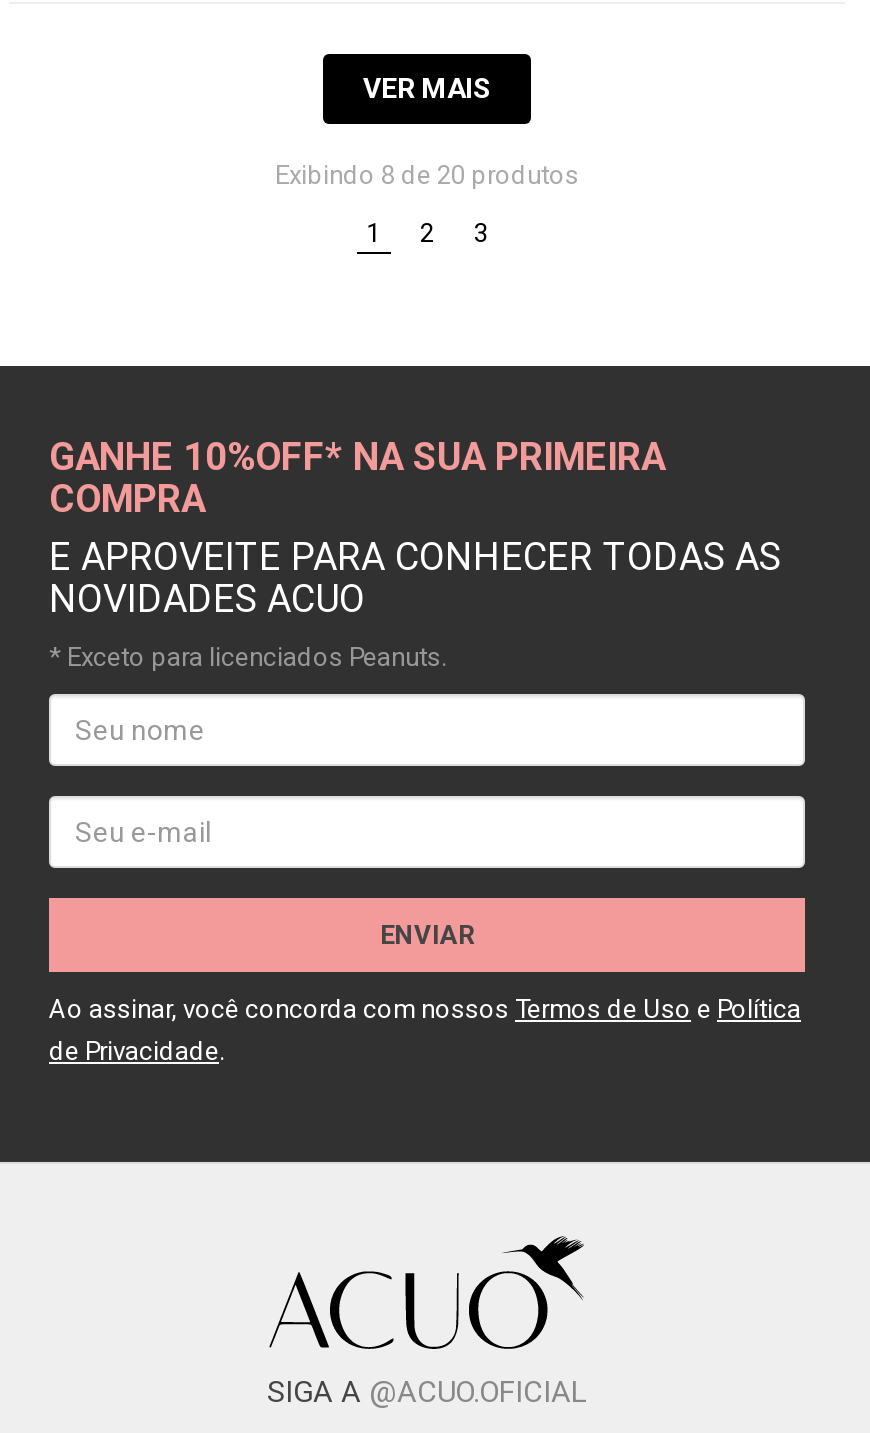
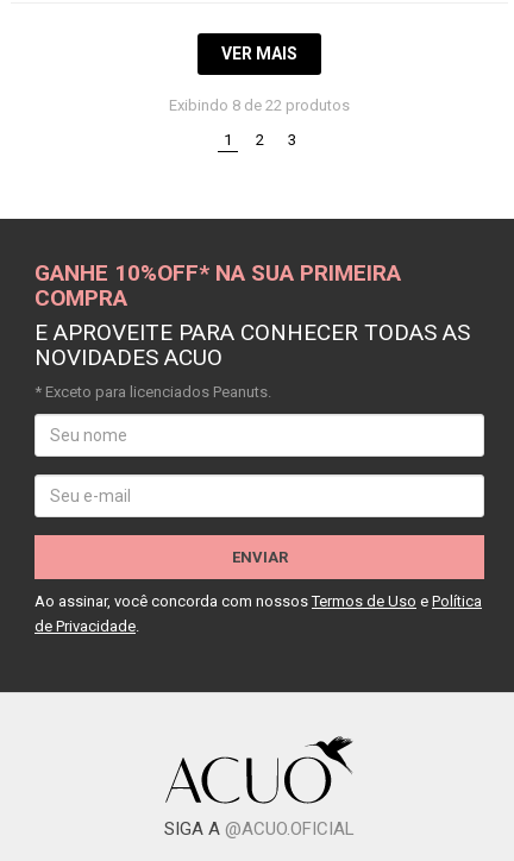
- Exibindo 8 de 20 produtos
+ Exibindo 8 de 22 produtos
